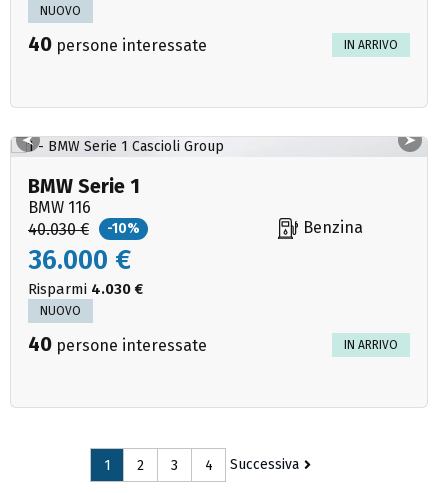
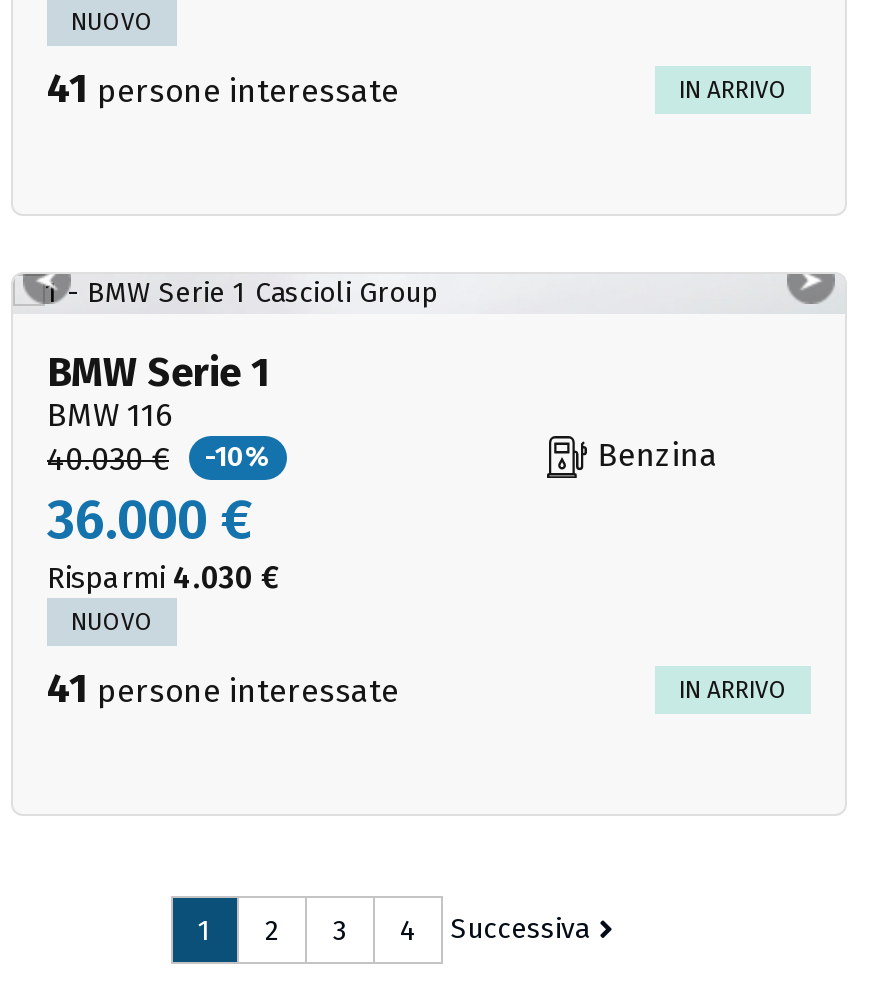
- 40 persone interessate
+ 41 persone interessate

- 40 persone interessate
+ 41 persone interessate
